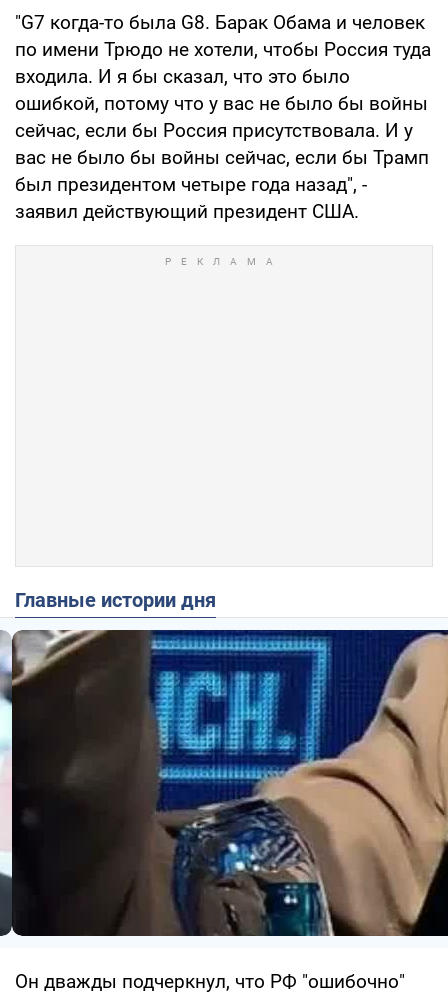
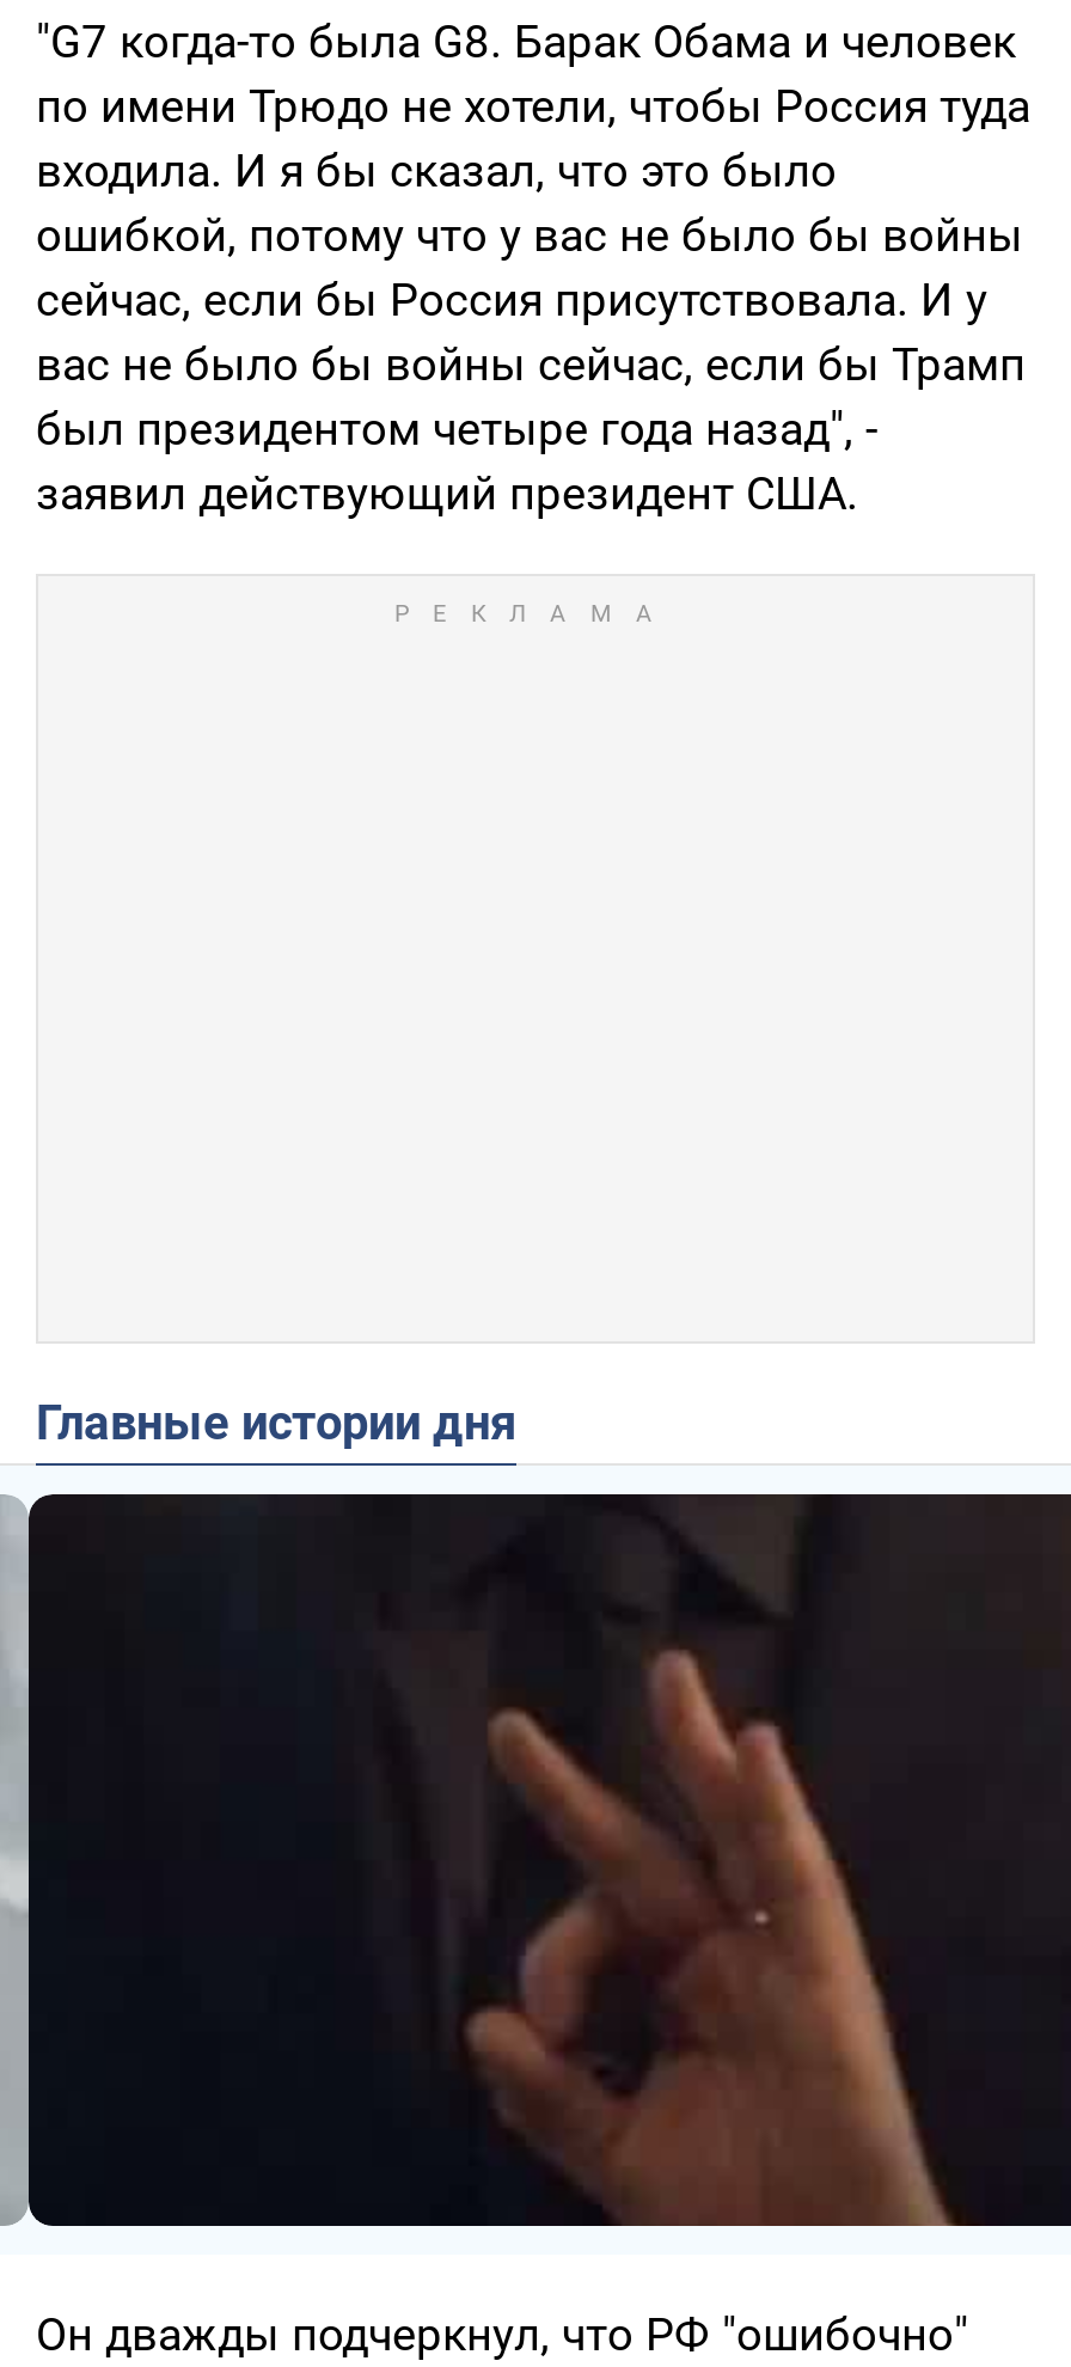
- [image]
+ [image]
